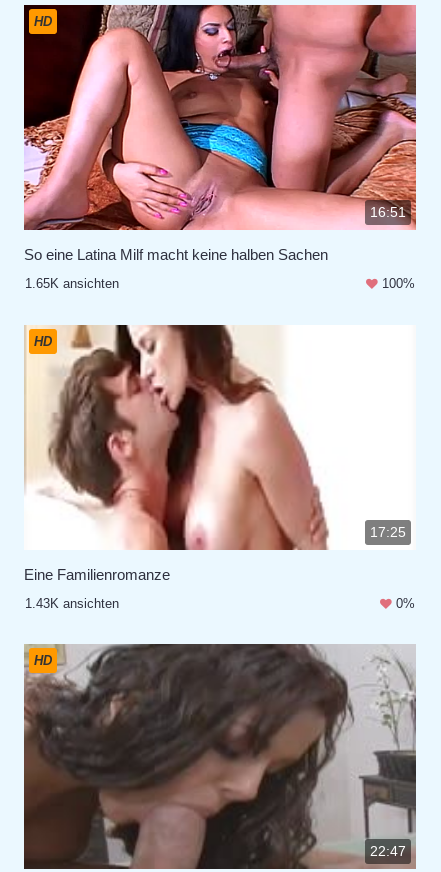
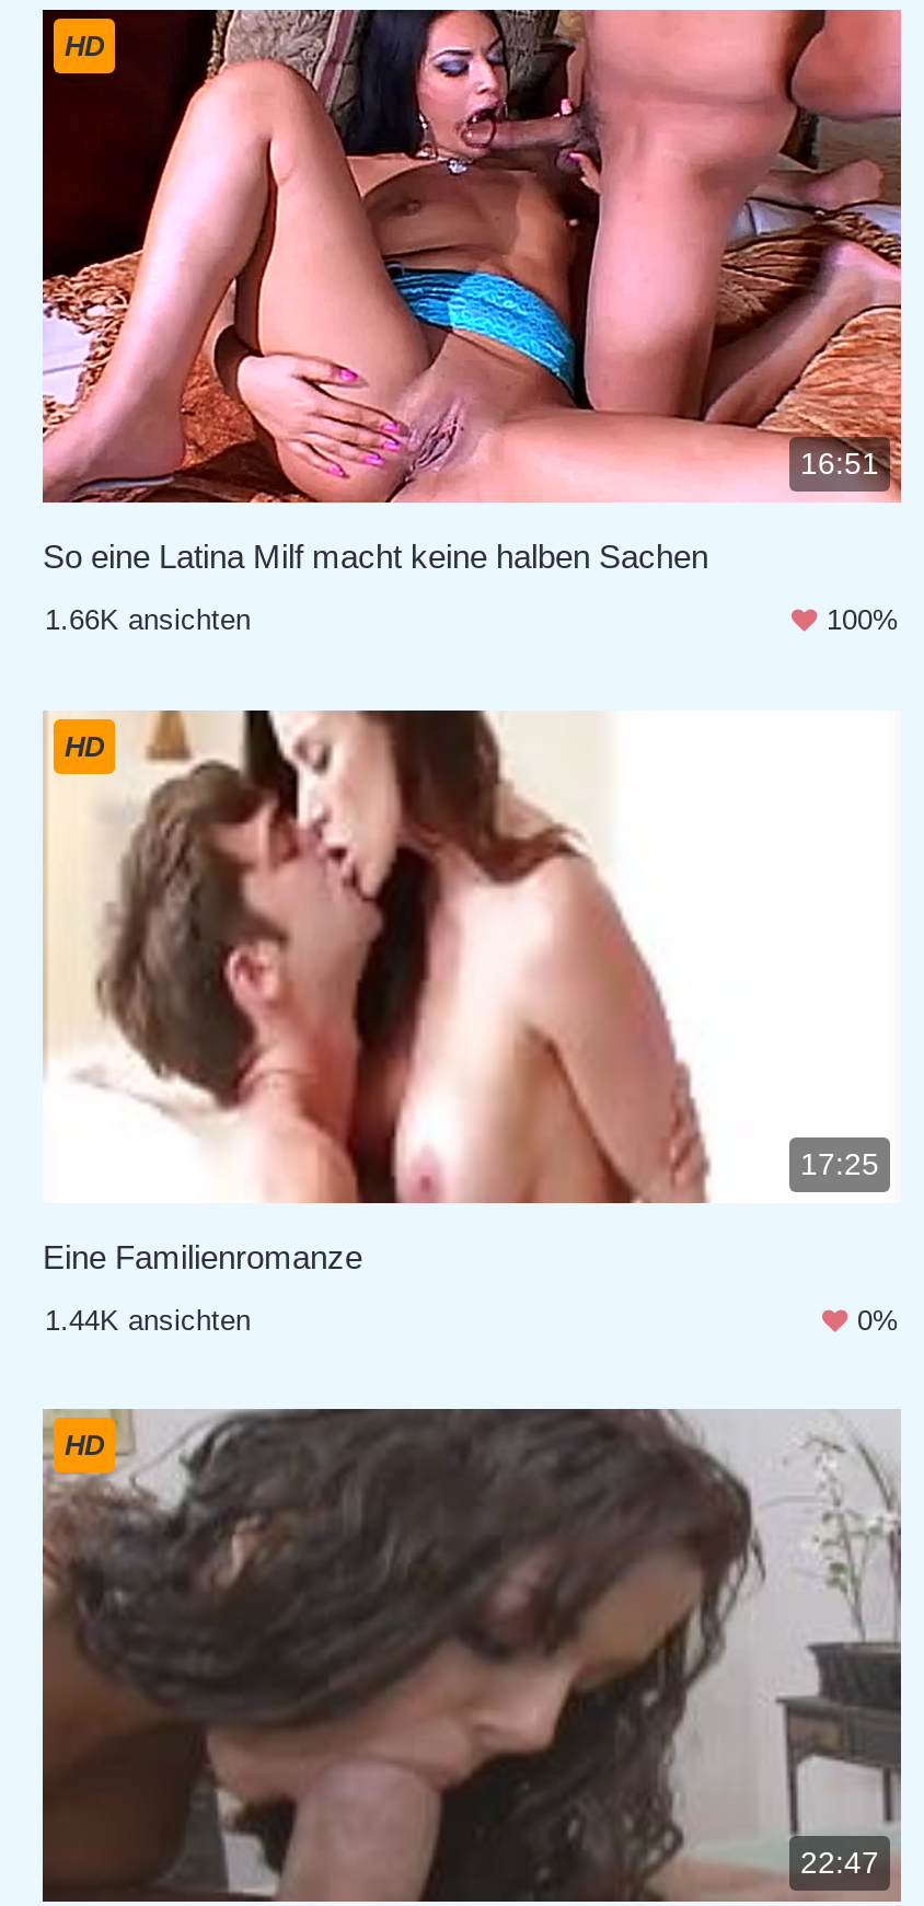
- 1.65K ansichten
+ 1.66K ansichten

- 1.43K ansichten
+ 1.44K ansichten
